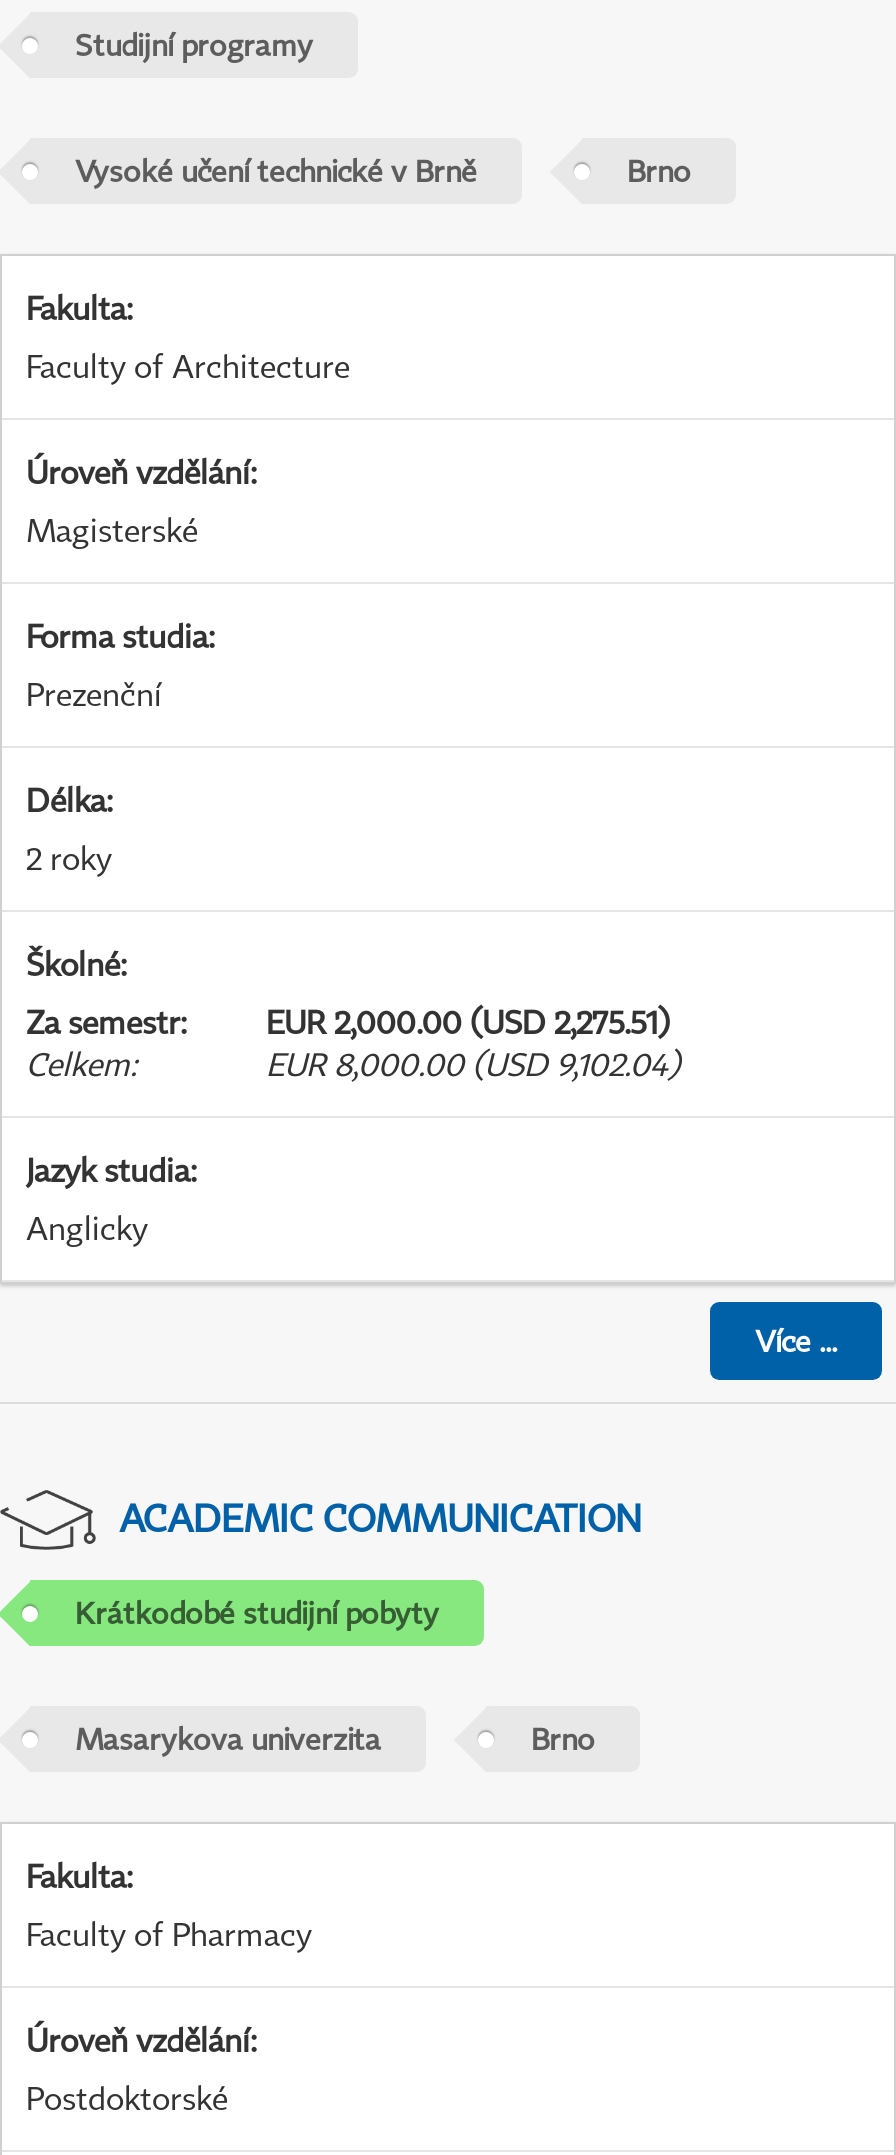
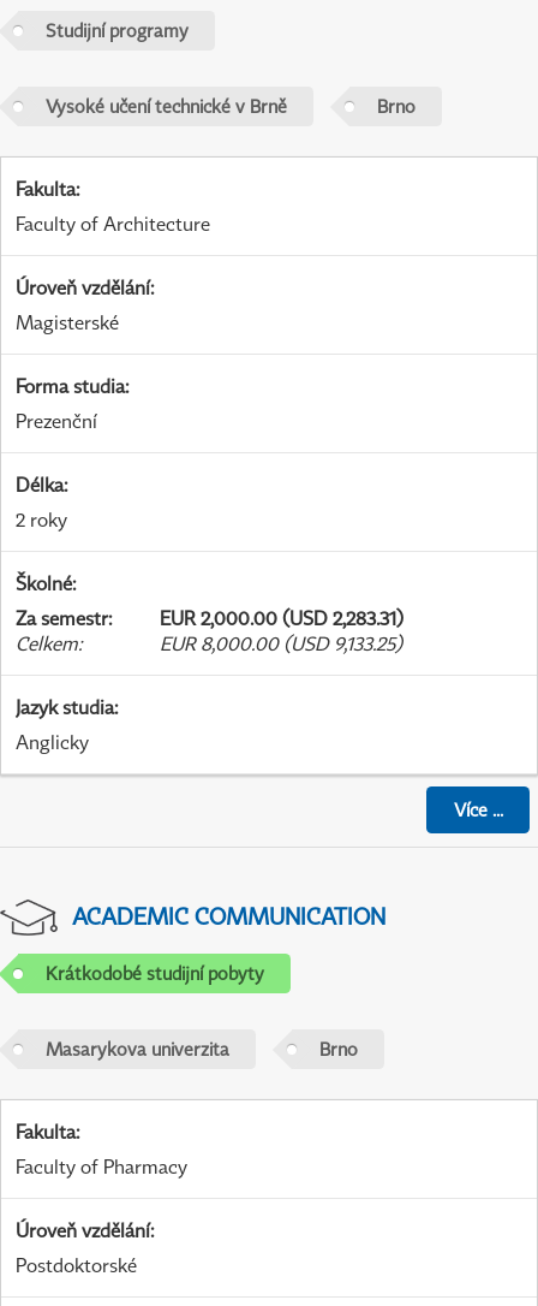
- Za semestr: EUR 2,000.00 (USD 2,275.51)
+ Za semestr: EUR 2,000.00 (USD 2,283.31)

- EUR 8,000.00 (USD 9,102.04)
+ EUR 8,000.00 (USD 9,133.25)
